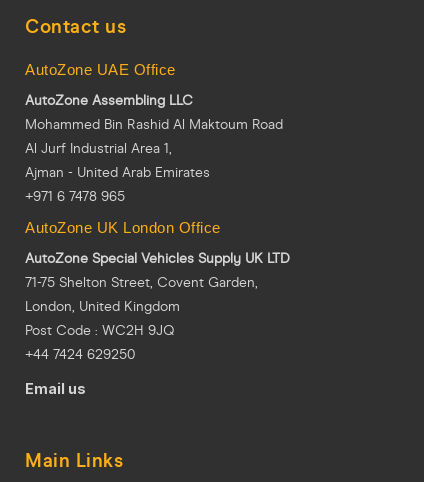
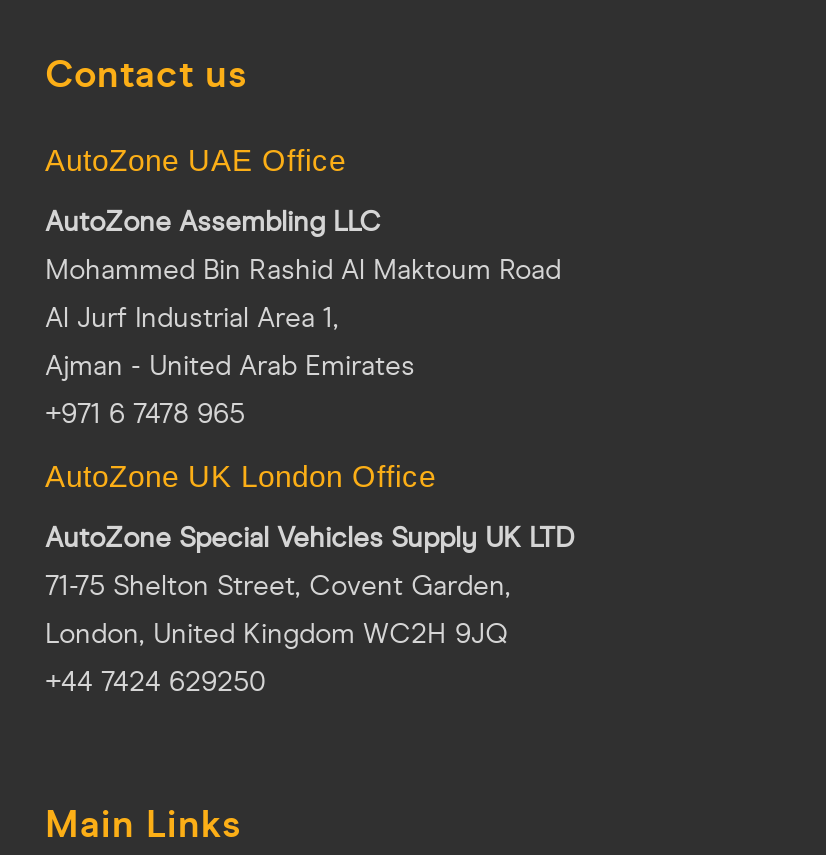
- London, United Kingdom
- Post Code : WC2H 9JQ
+ London, United Kingdom WC2H 9JQ

- Email us
